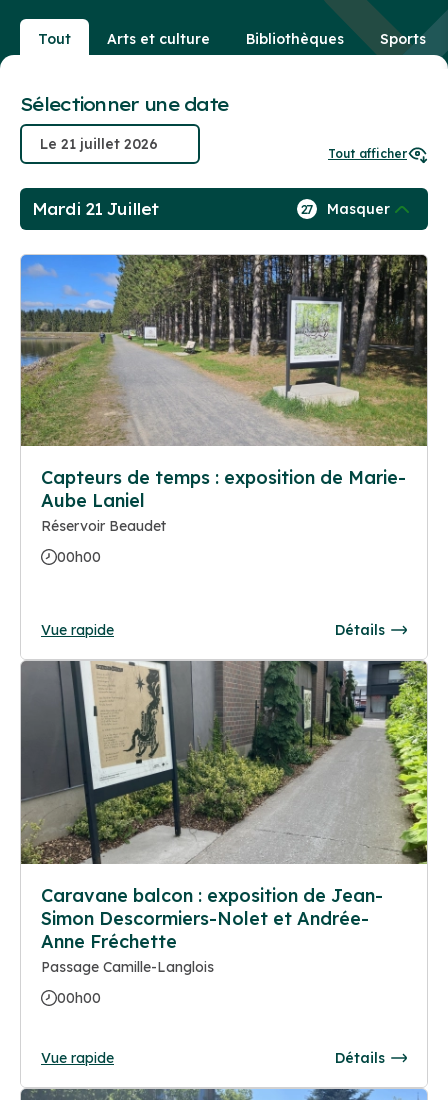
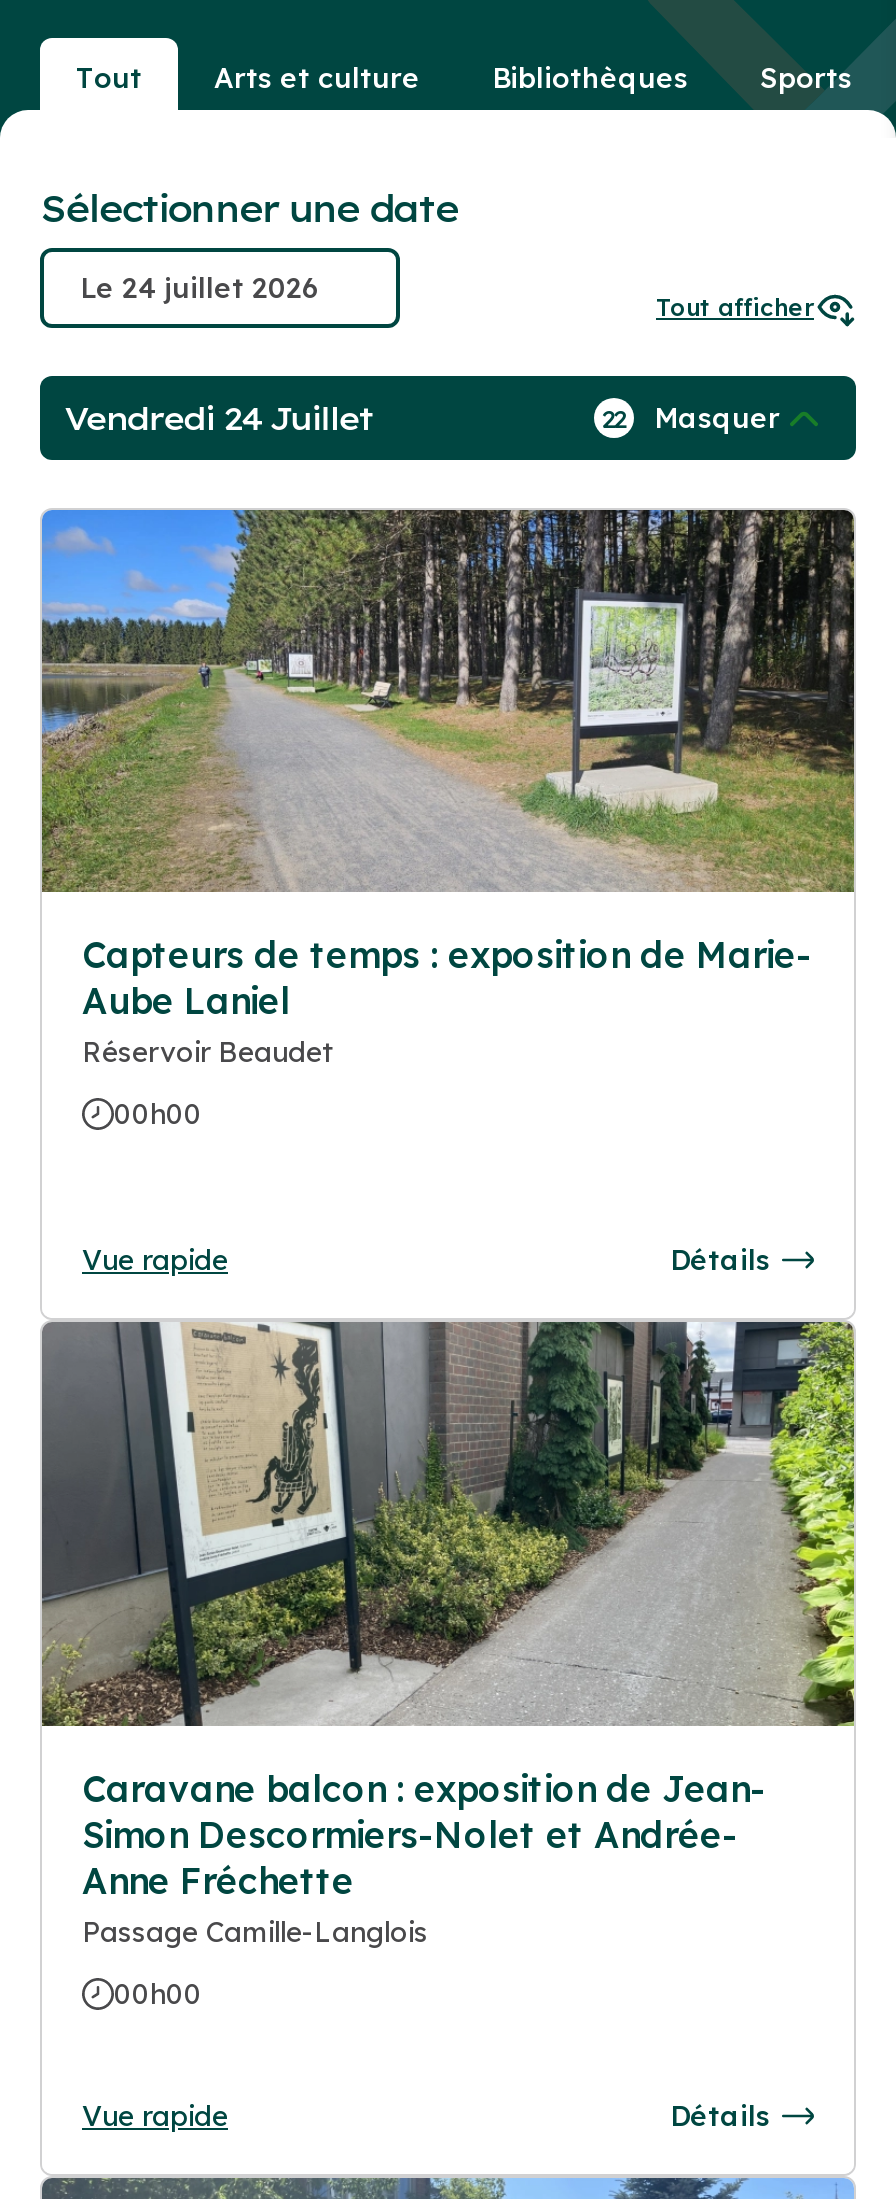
- Mardi 21 Juillet
+ Vendredi 24 Juillet

- 27 Masquer
+ 22 Masquer
